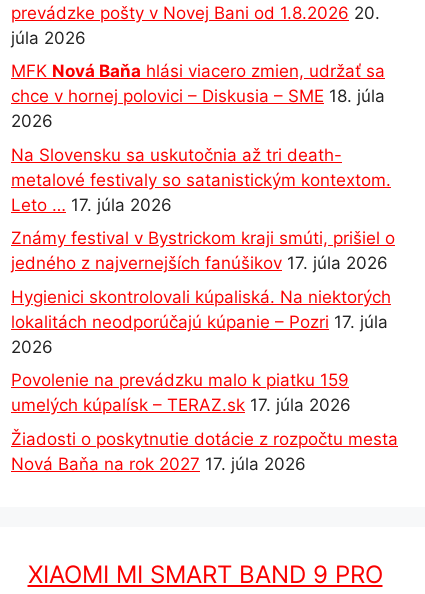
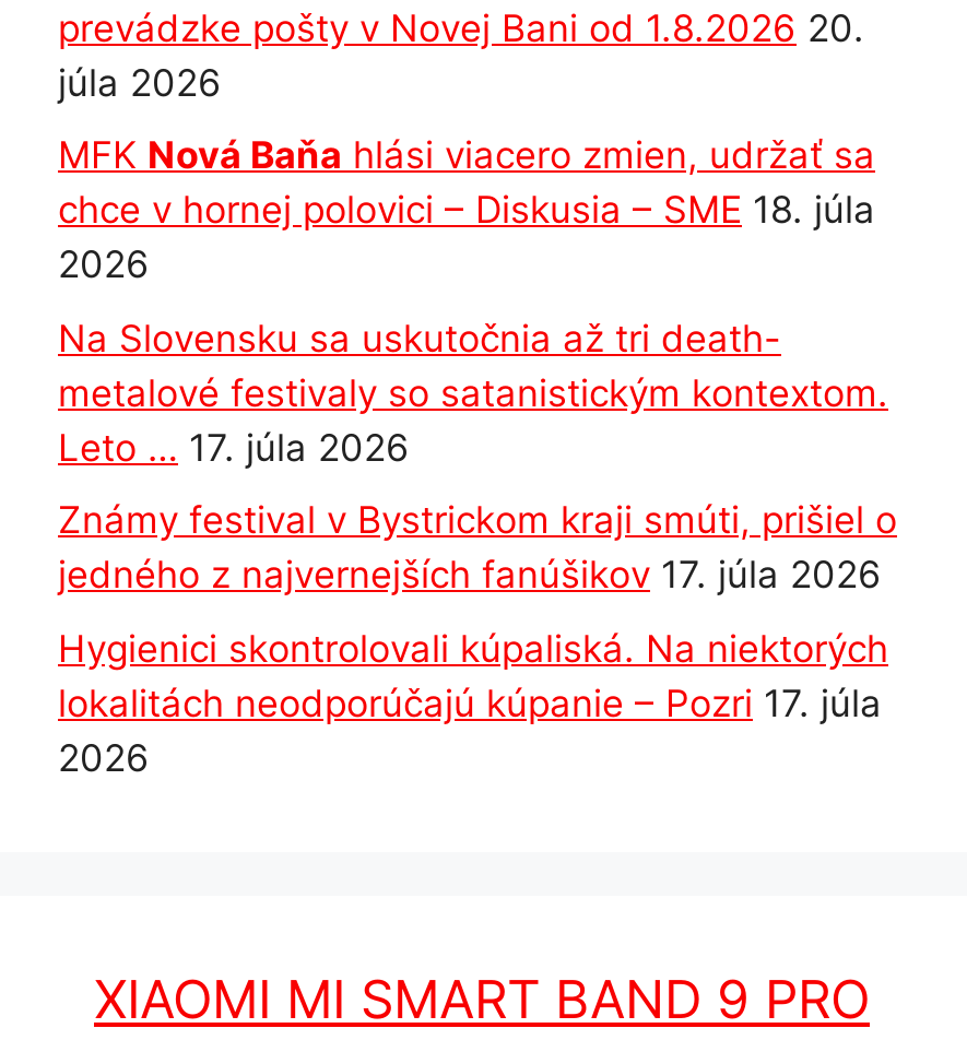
- Povolenie na prevádzku malo k piatku 159
- umelých kúpalísk – TERAZ.sk 17. júla 2026
- Žiadosti o poskytnutie dotácie z rozpočtu mesta
- Nová Baňa na rok 2027 17. júla 2026
